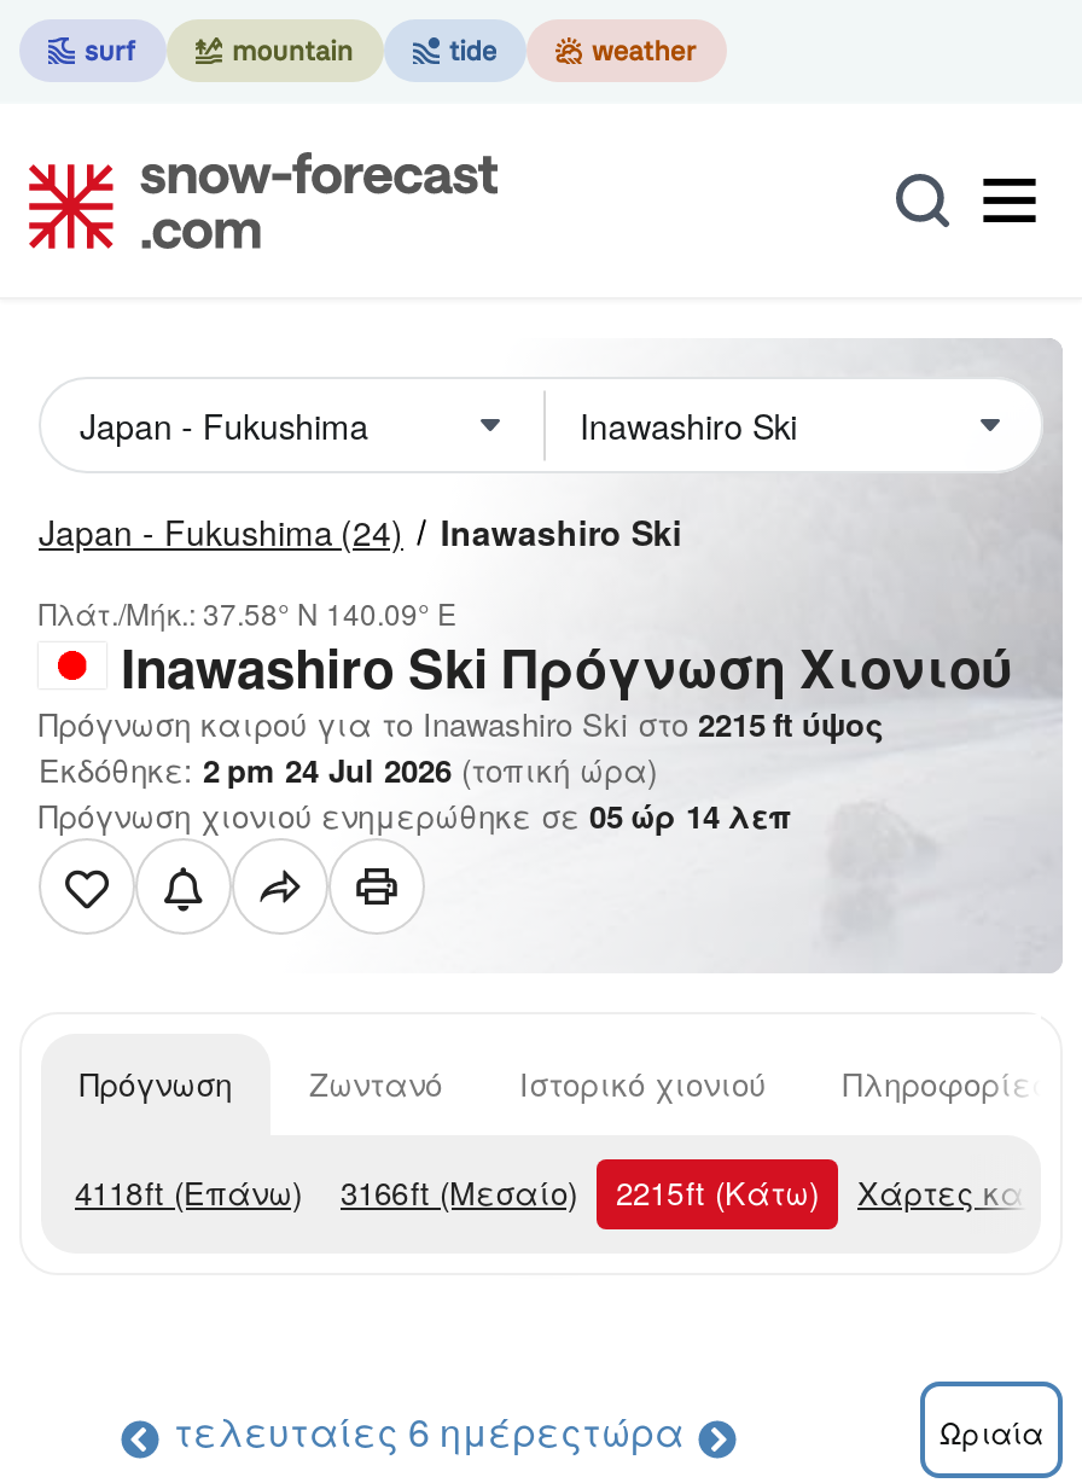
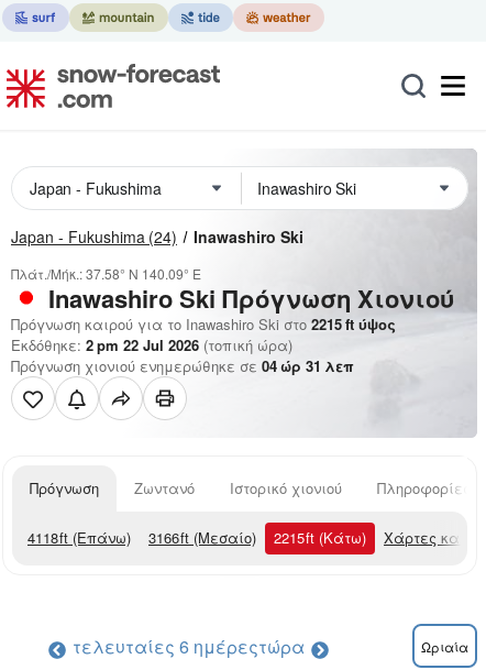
- Εκδόθηκε: 2 pm 24 Jul 2026 (τοπική ώρα)
+ Εκδόθηκε: 2 pm 22 Jul 2026 (τοπική ώρα)

- Πρόγνωση χιονιού ενημερώθηκε σε 05 ώρ 14 λεπ
+ Πρόγνωση χιονιού ενημερώθηκε σε 04 ώρ 31 λεπ
